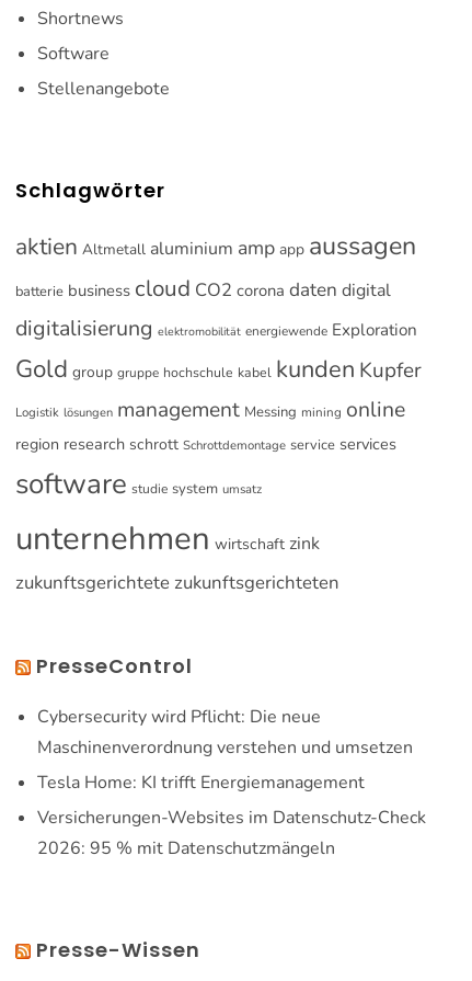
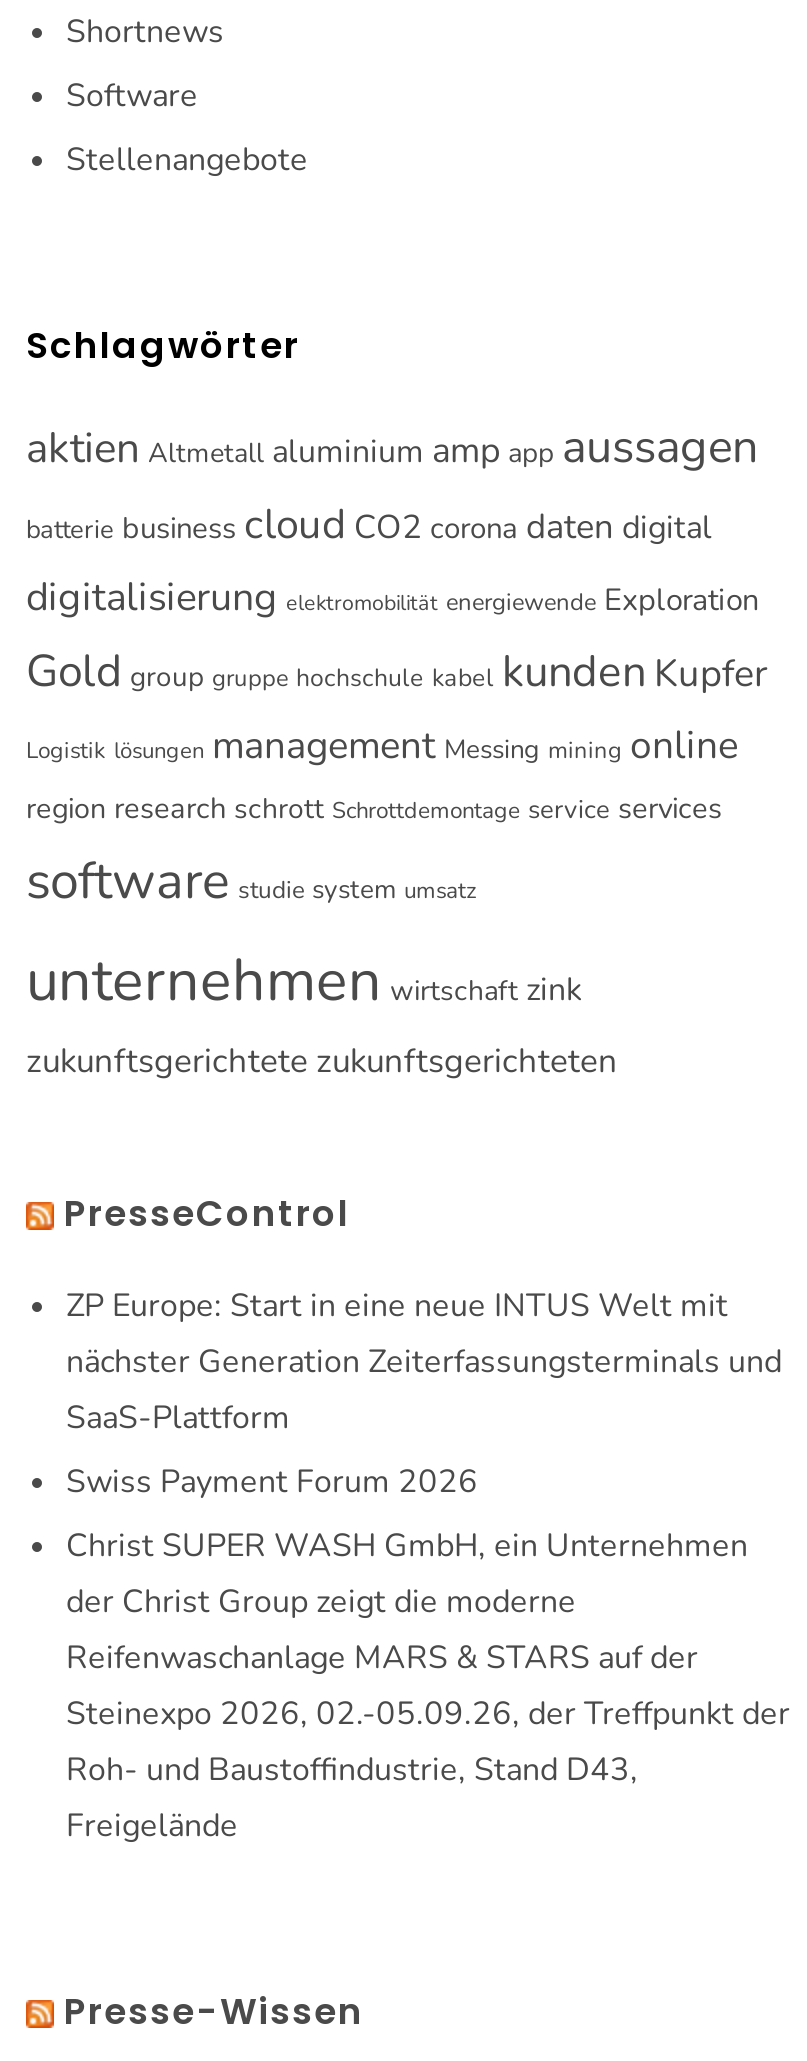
- Cybersecurity wird Pflicht: Die neue
- Maschinenverordnung verstehen und umsetzen
+ ZP Europe: Start in eine neue INTUS Welt mit
+ nächster Generation Zeiterfassungsterminals und
+ SaaS-Plattform

- Tesla Home: KI trifft Energiemanagement
+ Swiss Payment Forum 2026

- Versicherungen-Websites im Datenschutz-Check
- 2026: 95 % mit Datenschutzmängeln
+ Christ SUPER WASH GmbH, ein Unternehmen
+ der Christ Group zeigt die moderne
+ Reifenwaschanlage MARS & STARS auf der
+ Steinexpo 2026, 02.-05.09.26, der Treffpunkt der
+ Roh- und Baustoffindustrie, Stand D43,
+ Freigelände
